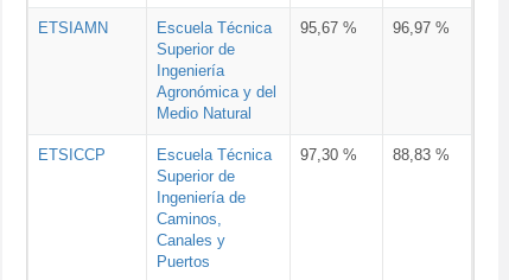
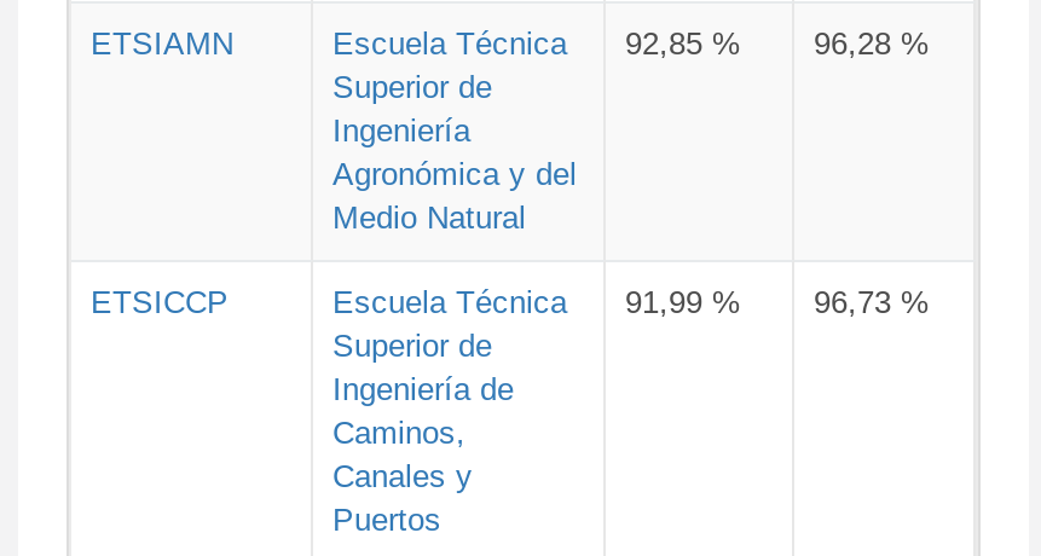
- 95,67 %
+ 92,85 %

- 96,97 %
+ 96,28 %

- 97,30 %
+ 91,99 %

- 88,83 %
+ 96,73 %
